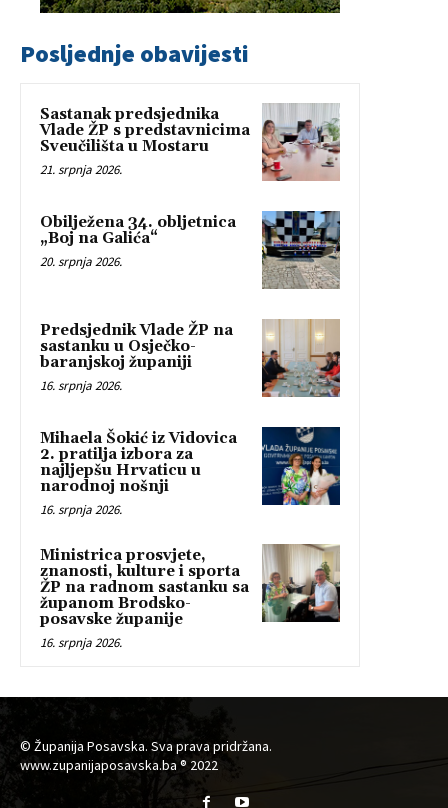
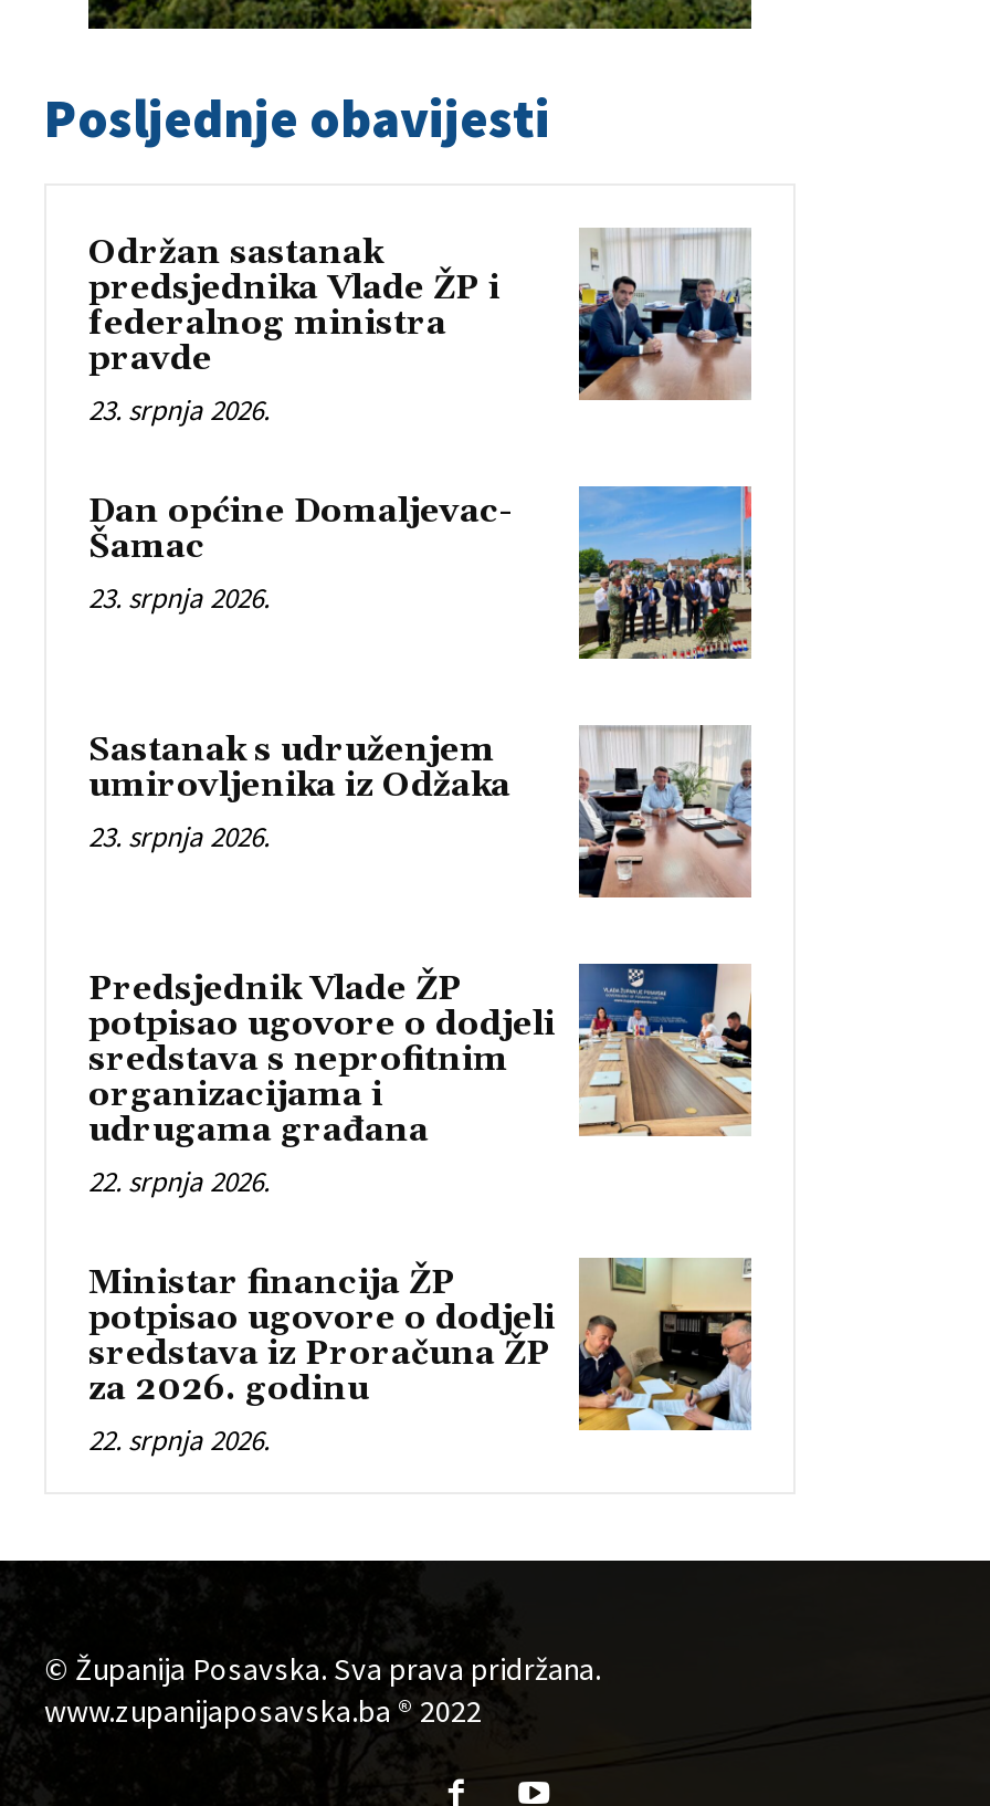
- [image]
- Sastanak predsjednika
- Vlade ŽP s predstavnicima
- Sveučilišta u Mostaru
- 21. srpnja 2026.
+ [image]
+ Održan sastanak
+ predsjednika Vlade ŽP i
+ federalnog ministra
+ pravde
+ 23. srpnja 2026.

- [image]
- Obilježena 34. obljetnica
- „Boj na Galića“
- 20. srpnja 2026.
+ [image]
+ Dan općine Domaljevac-
+ Šamac
+ 23. srpnja 2026.

- [image]
- Predsjednik Vlade ŽP na
- sastanku u Osječko-
- baranjskoj županiji
- 16. srpnja 2026.
+ [image]
+ Sastanak s udruženjem
+ umirovljenika iz Odžaka
+ 23. srpnja 2026.

- [image]
- Mihaela Šokić iz Vidovica
- 2. pratilja izbora za
- najljepšu Hrvaticu u
- narodnoj nošnji
- 16. srpnja 2026.
+ [image]
+ Predsjednik Vlade ŽP
+ potpisao ugovore o dodjeli
+ sredstava s neprofitnim
+ organizacijama i
+ udrugama građana
+ 22. srpnja 2026.

- [image]
- Ministrica prosvjete,
- znanosti, kulture i sporta
- ŽP na radnom sastanku sa
- županom Brodsko-
- posavske županije
- 16. srpnja 2026.
+ [image]
+ Ministar financija ŽP
+ potpisao ugovore o dodjeli
+ sredstava iz Proračuna ŽP
+ za 2026. godinu
+ 22. srpnja 2026.
